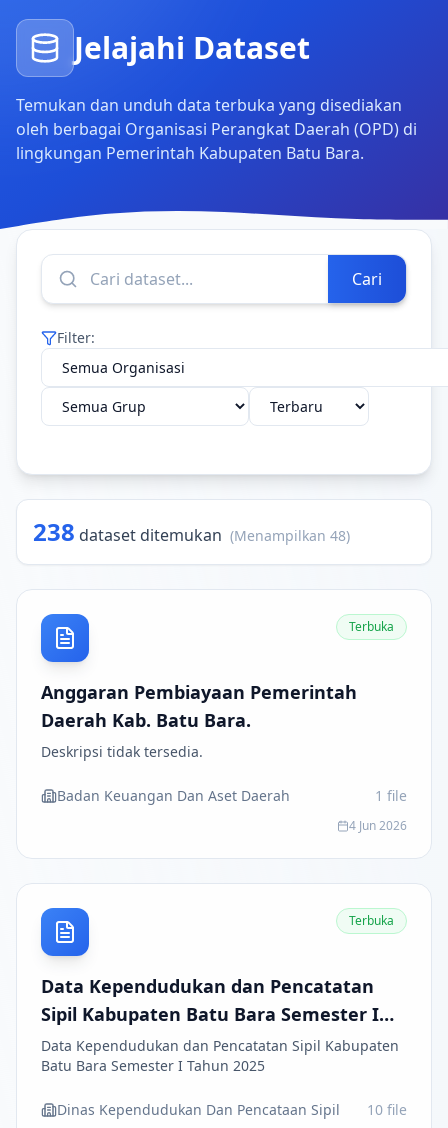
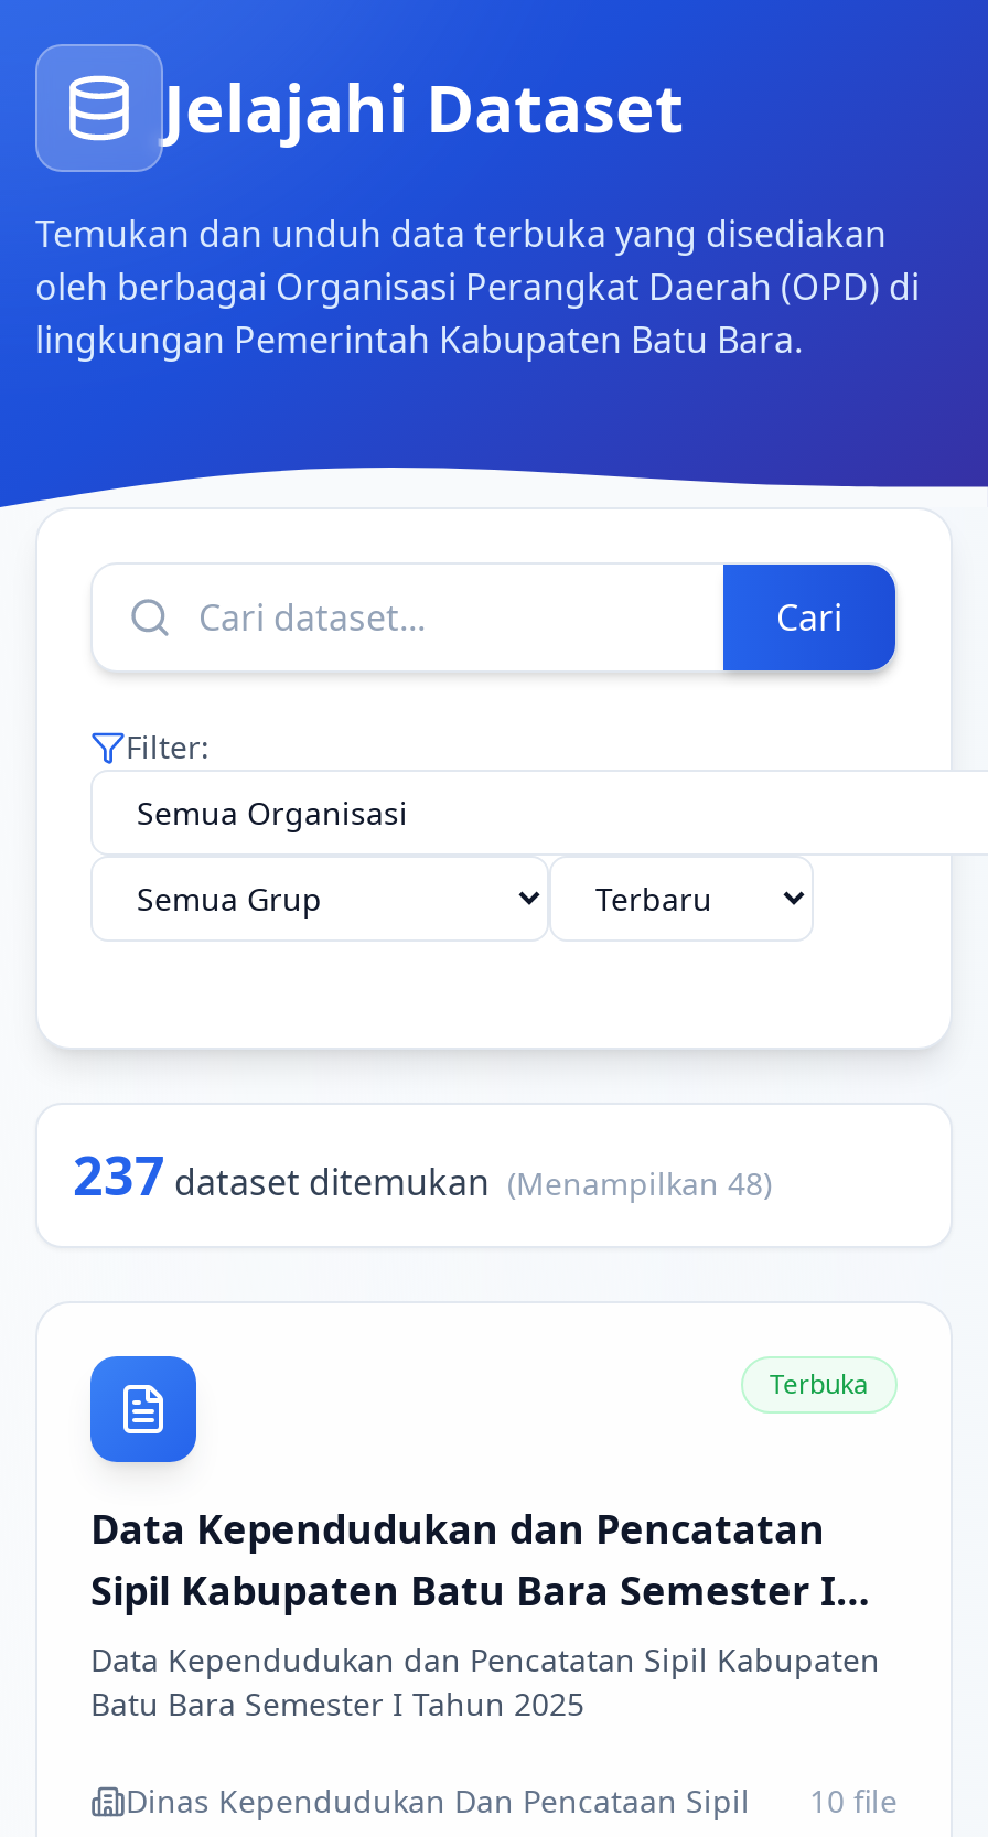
- 238 dataset ditemukan (Menampilkan 48)
- Terbuka
- Anggaran Pembiayaan Pemerintah
- Daerah Kab. Batu Bara.
- Deskripsi tidak tersedia.
- Badan Keuangan Dan Aset Daerah
- 1 file
- 4 Jun 2026
+ 237 dataset ditemukan (Menampilkan 48)
